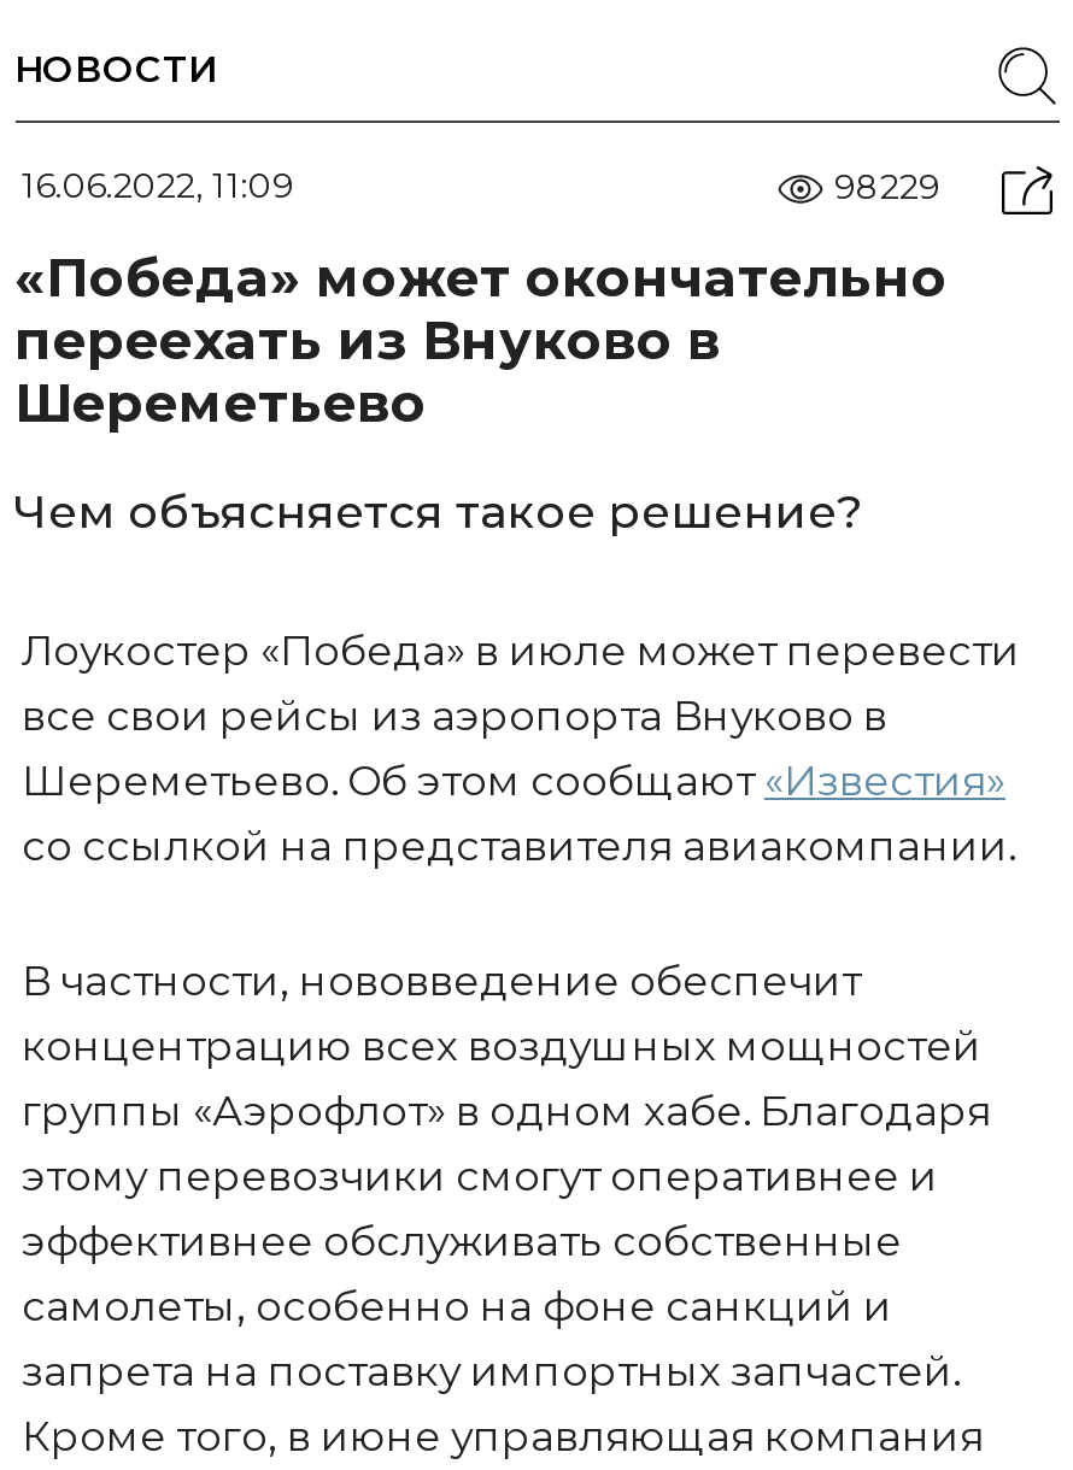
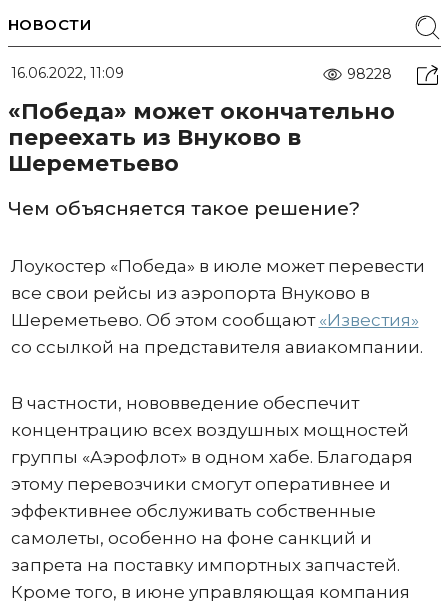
- 98229
+ 98228
